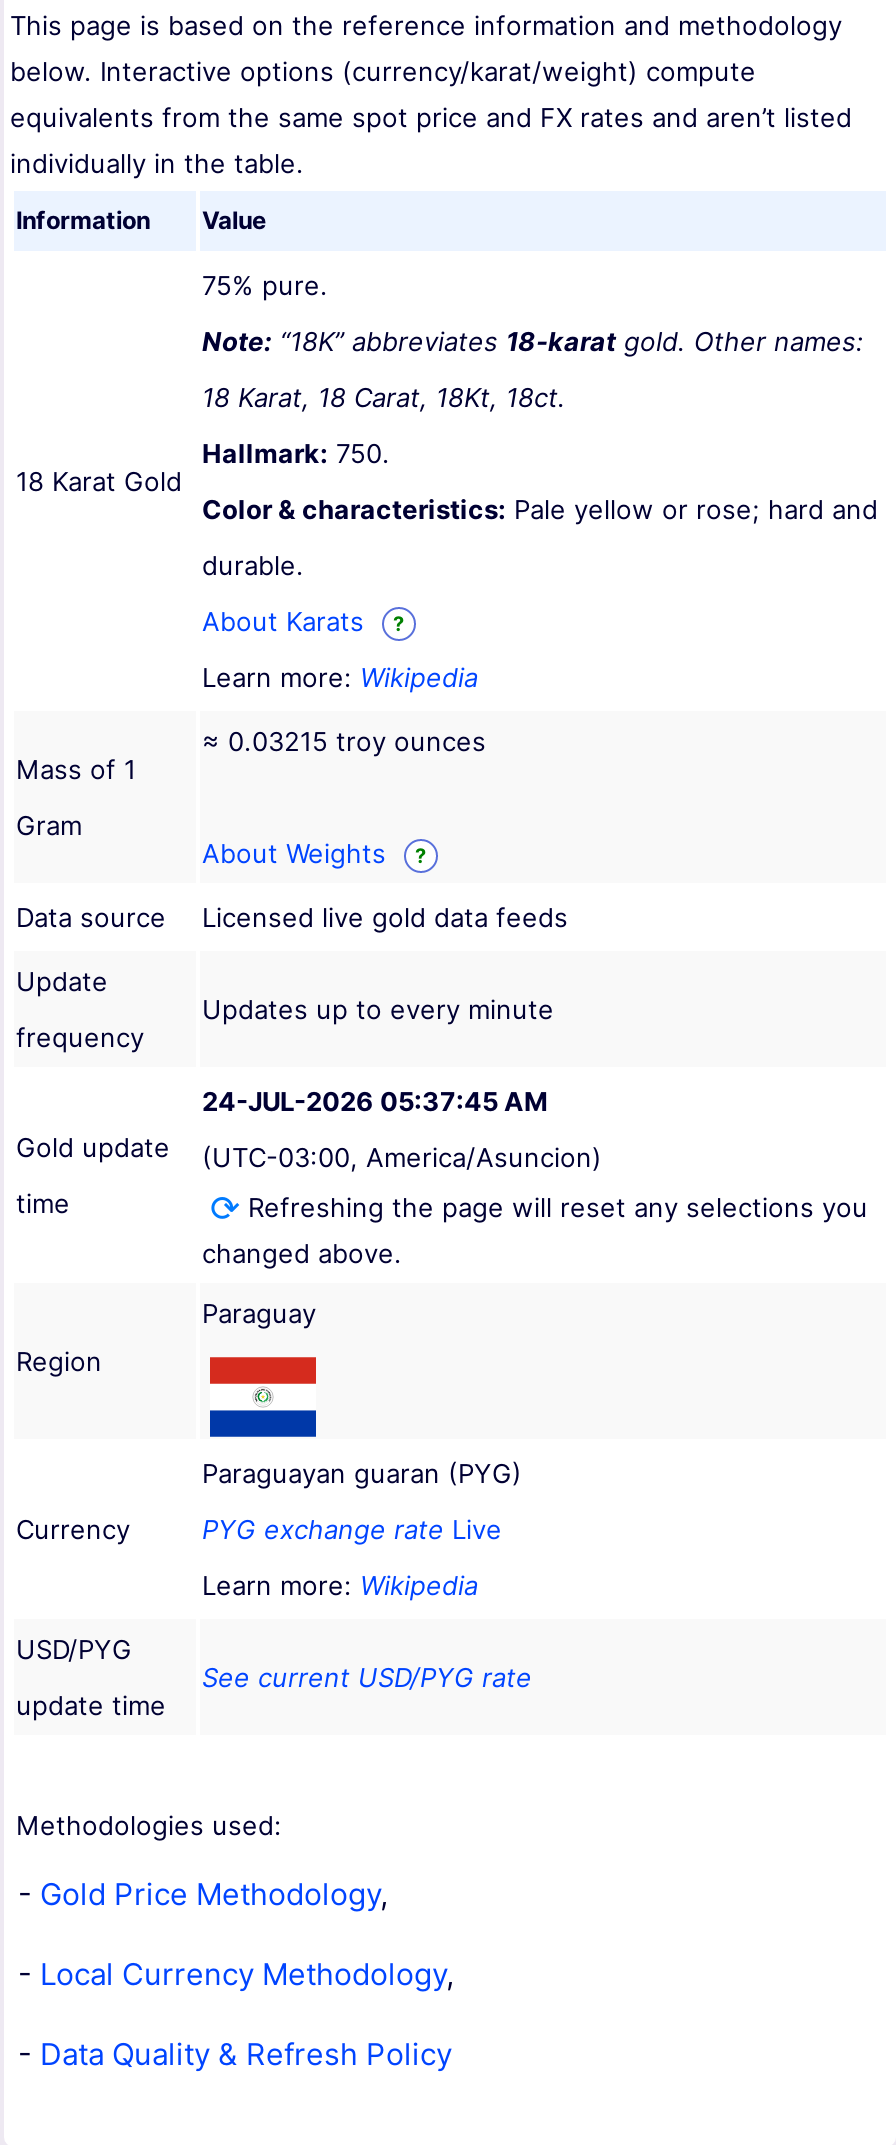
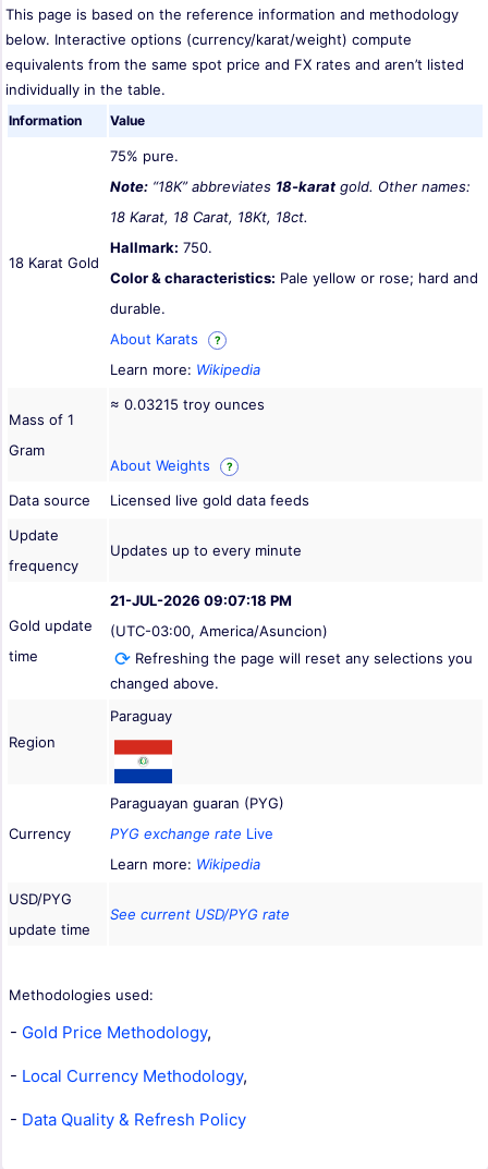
- 24-JUL-2026 05:37:45 AM
+ 21-JUL-2026 09:07:18 PM
